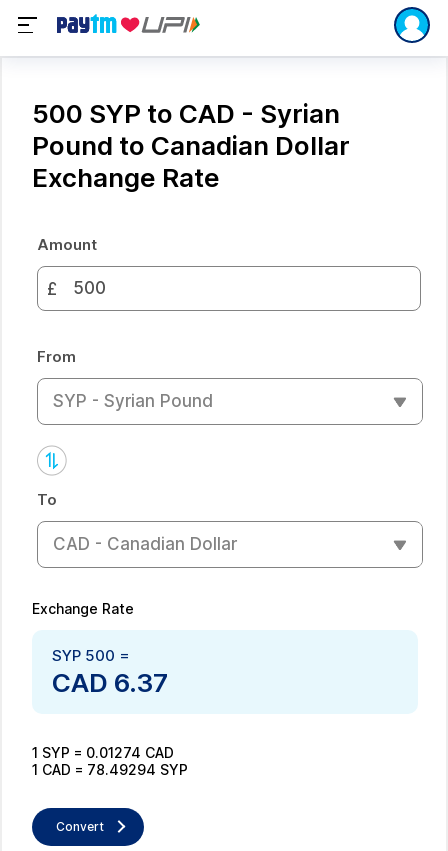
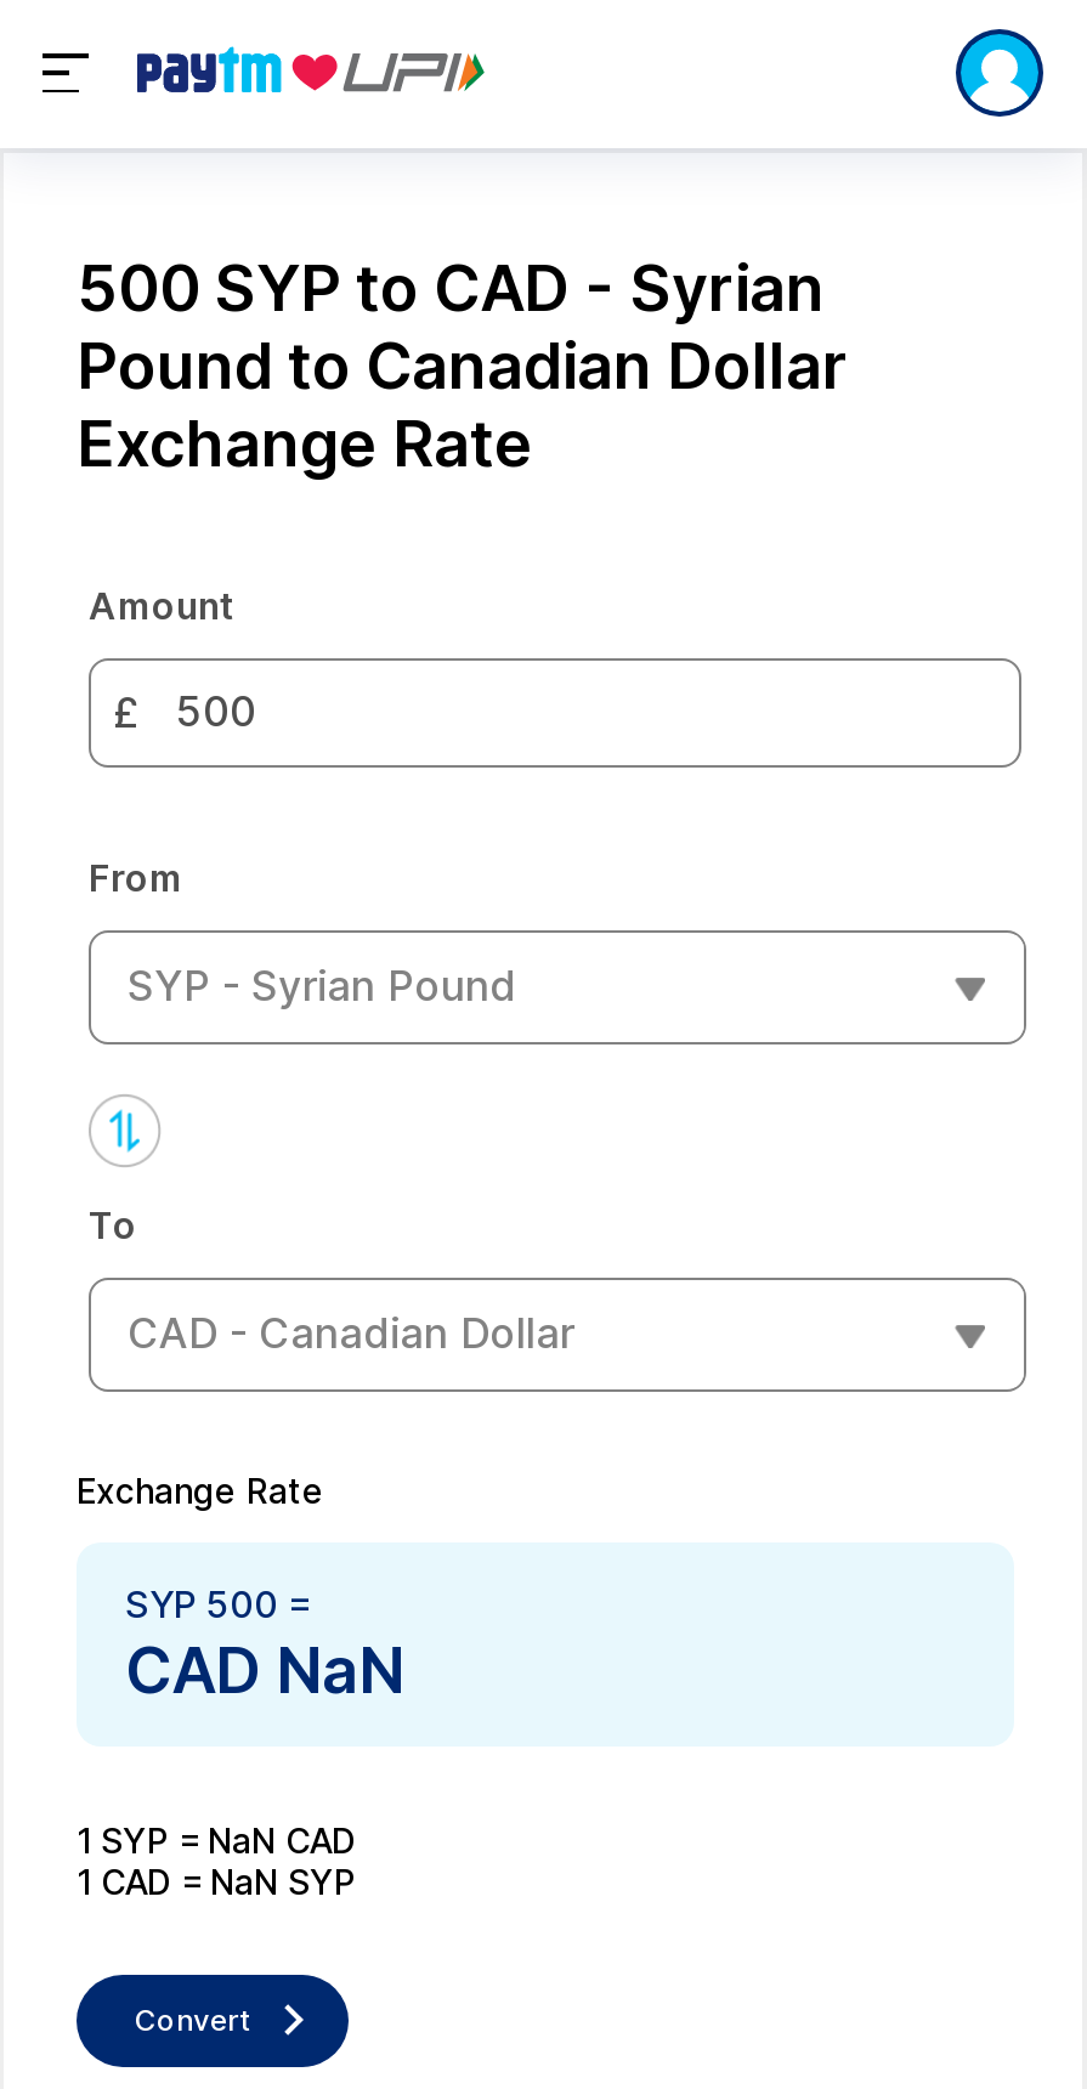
- CAD 6.37
+ CAD NaN

- 1 SYP = 0.01274 CAD
+ 1 SYP = NaN CAD

- 1 CAD = 78.49294 SYP
+ 1 CAD = NaN SYP
